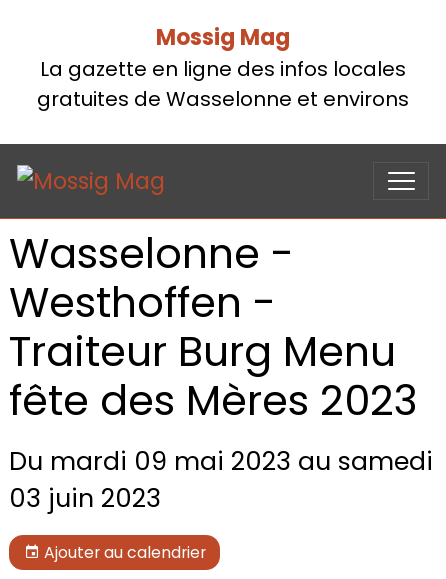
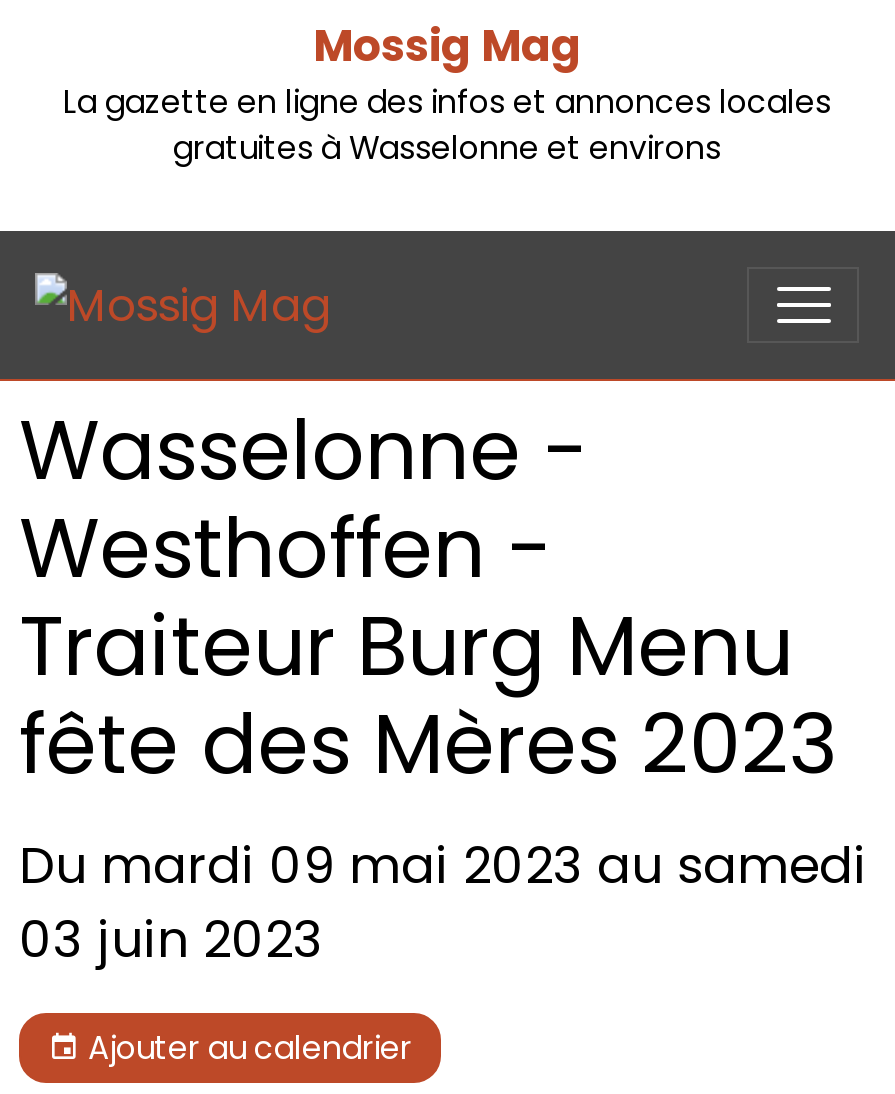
- La gazette en ligne des infos locales
- gratuites de Wasselonne et environs
+ La gazette en ligne des infos et annonces locales
+ gratuites à Wasselonne et environs
